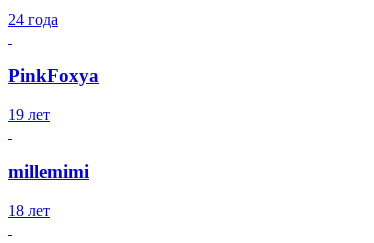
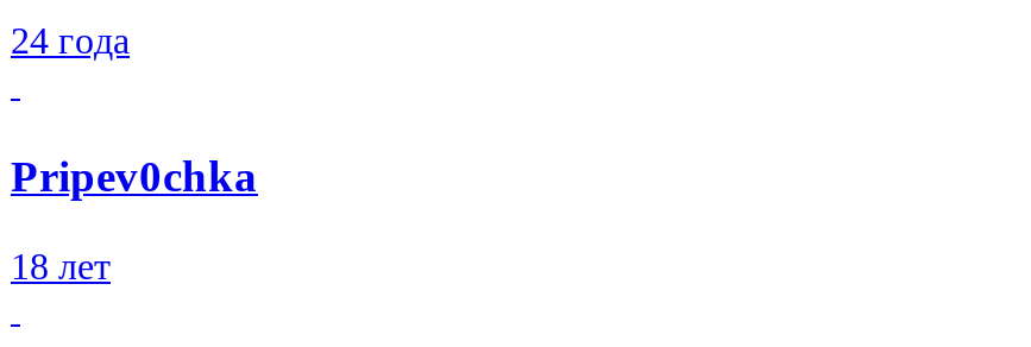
- PinkFoxya
- 19 лет
- millemimi
+ Pripev0chka
